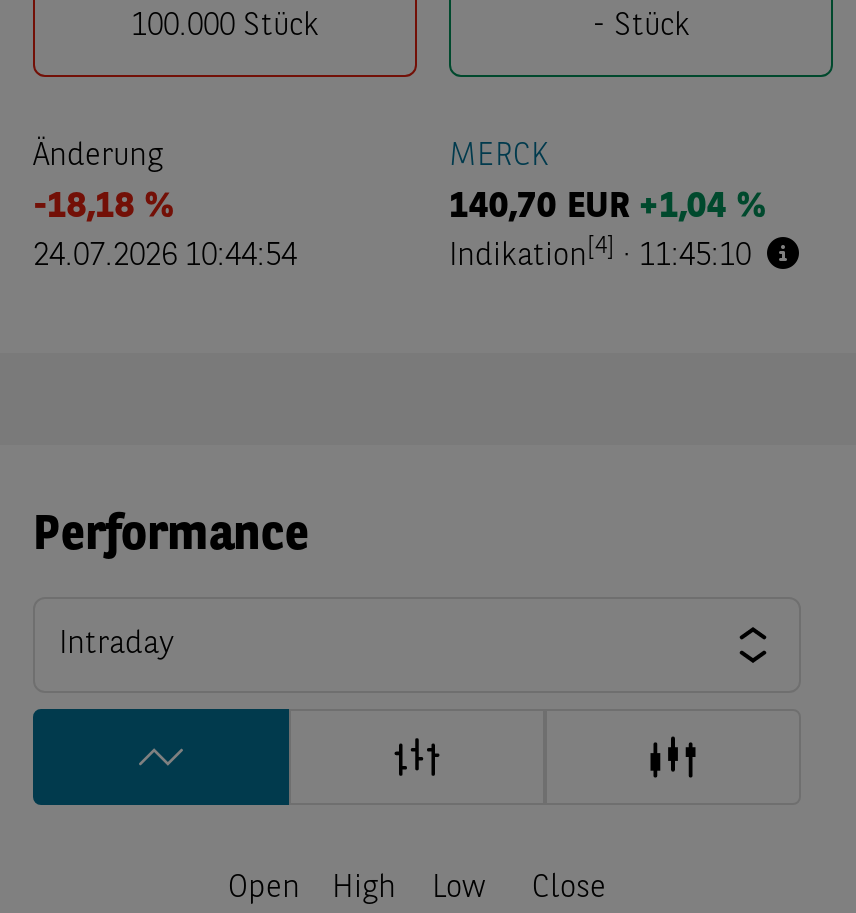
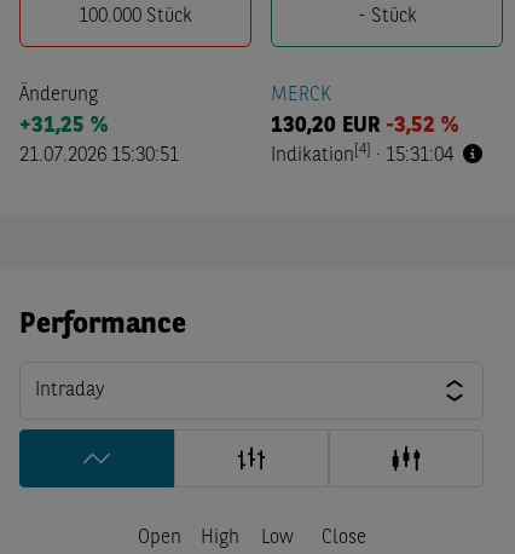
- -18,18 %
+ +31,25 %

- 140,70 EUR +1,04 %
+ 130,20 EUR -3,52 %

- 24.07.2026 10:44:54
+ 21.07.2026 15:30:51

- Indikation[4] · 11:45:10
+ Indikation[4] · 15:31:04
